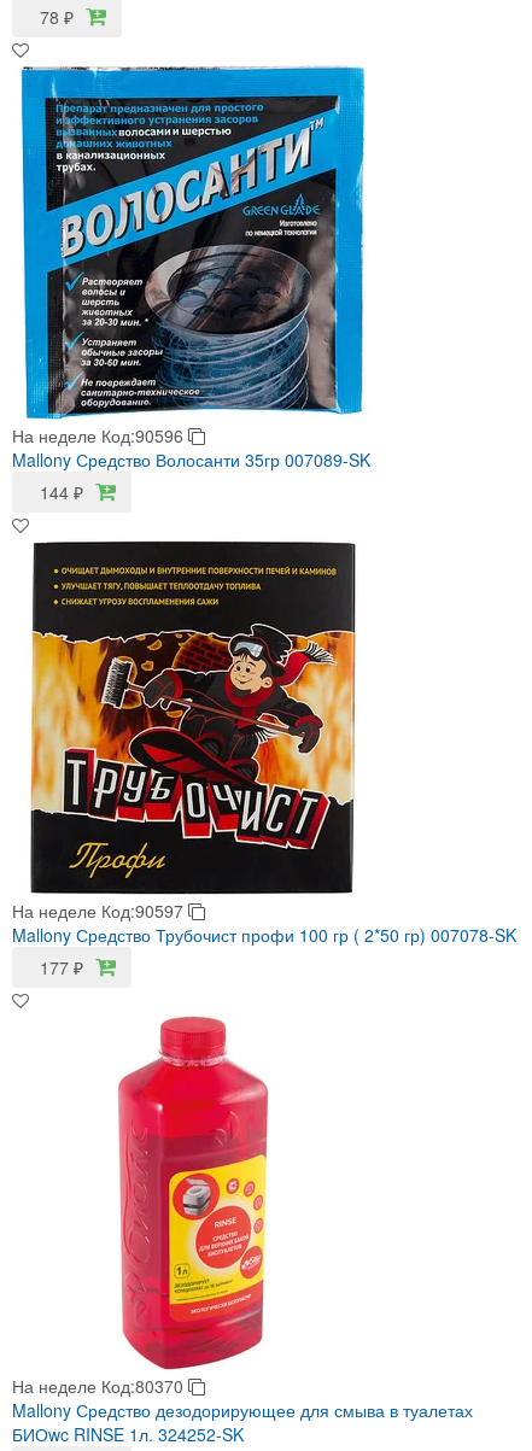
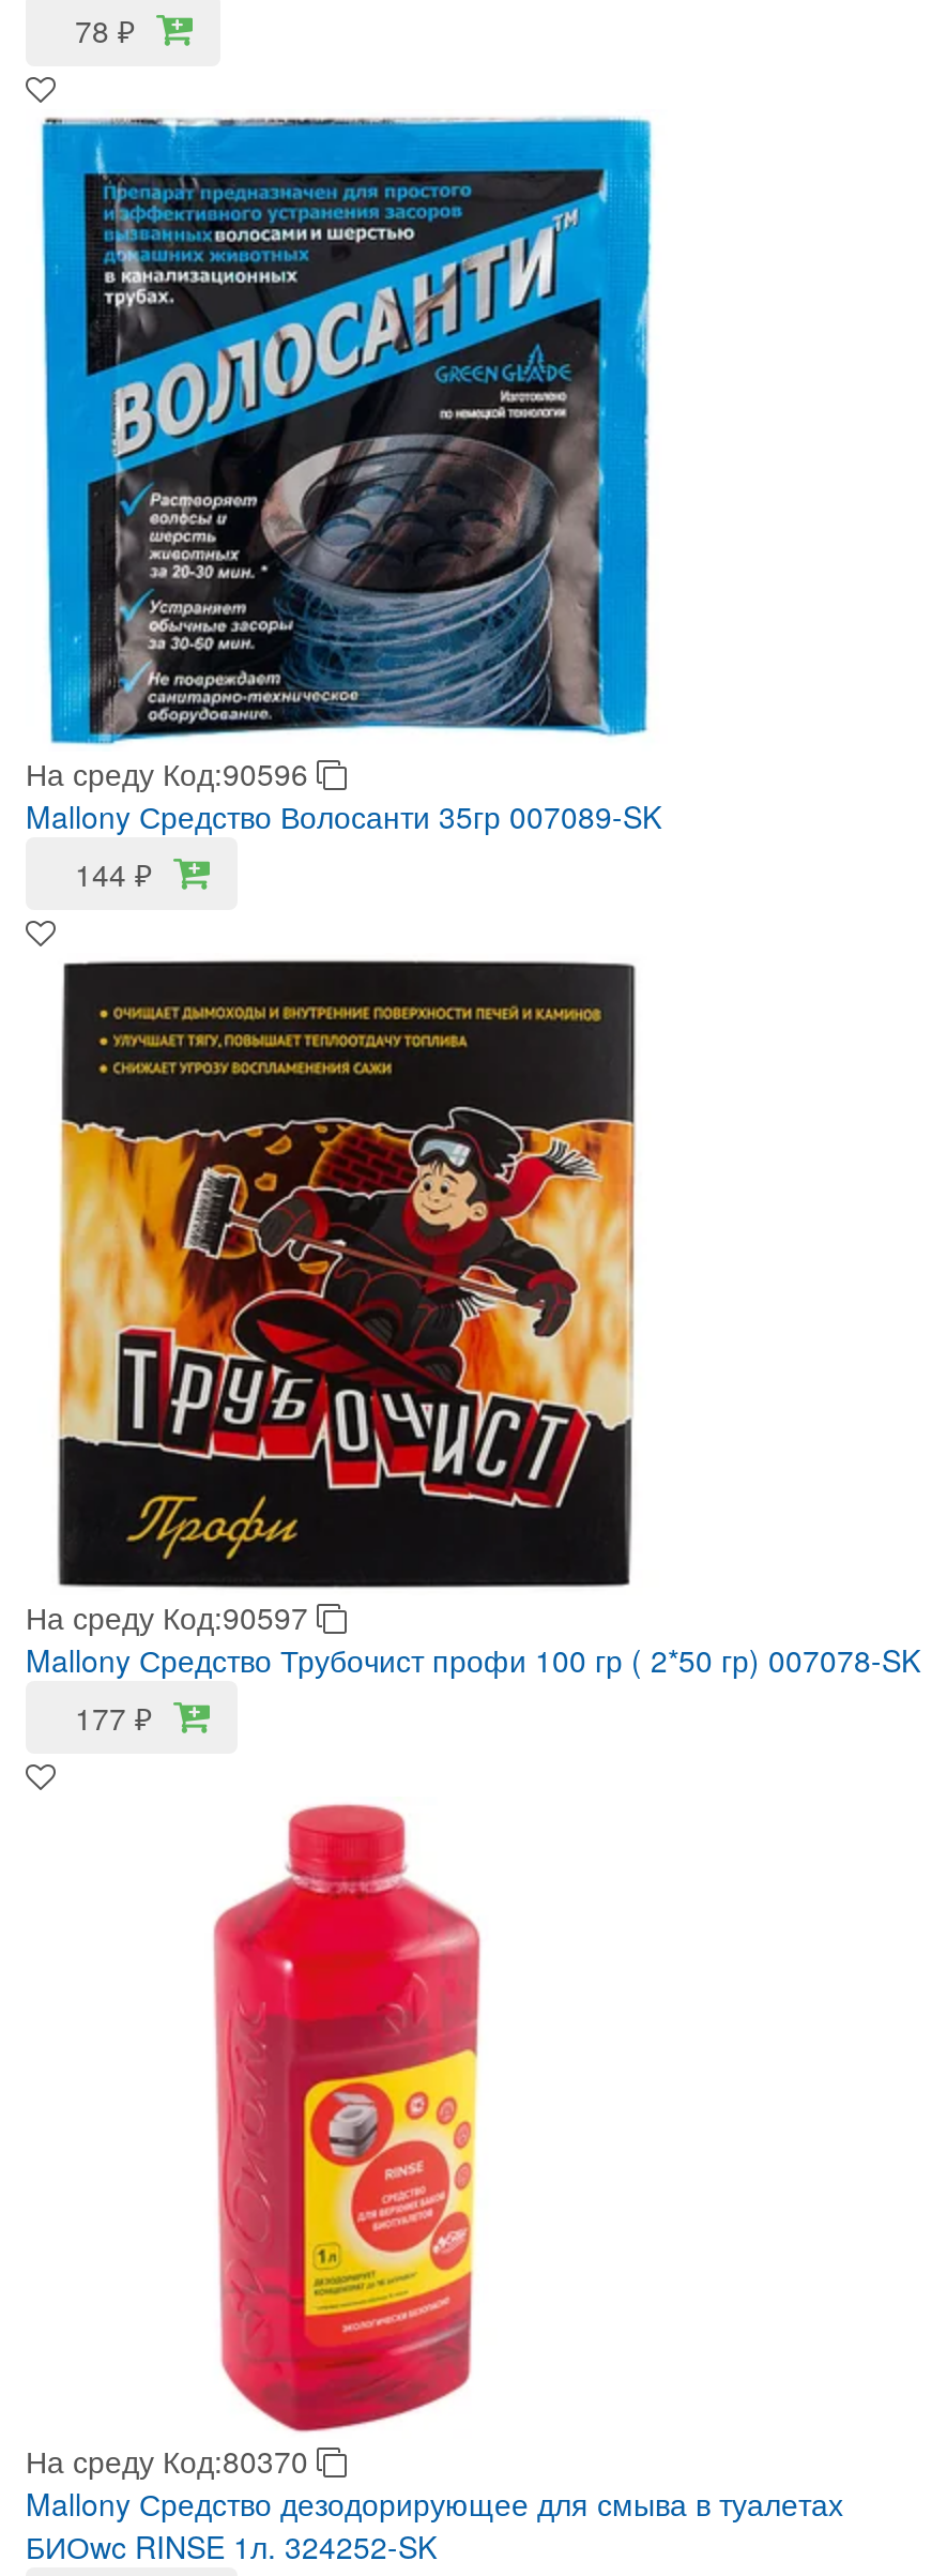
- На неделе Код:90596
+ На среду Код:90596

- На неделе Код:90597
+ На среду Код:90597

- На неделе Код:80370
+ На среду Код:80370
